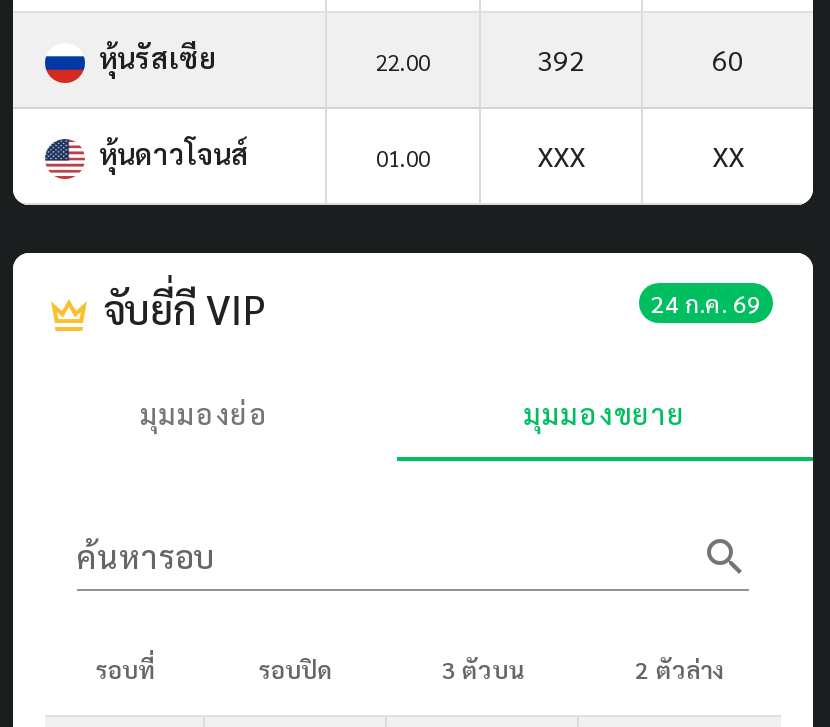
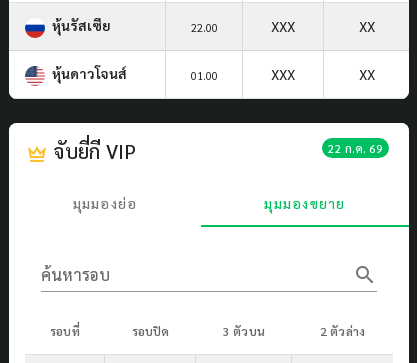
- 392
- 60
+ XXX
+ XX

- 24 ก.ค. 69
+ 22 ก.ค. 69
